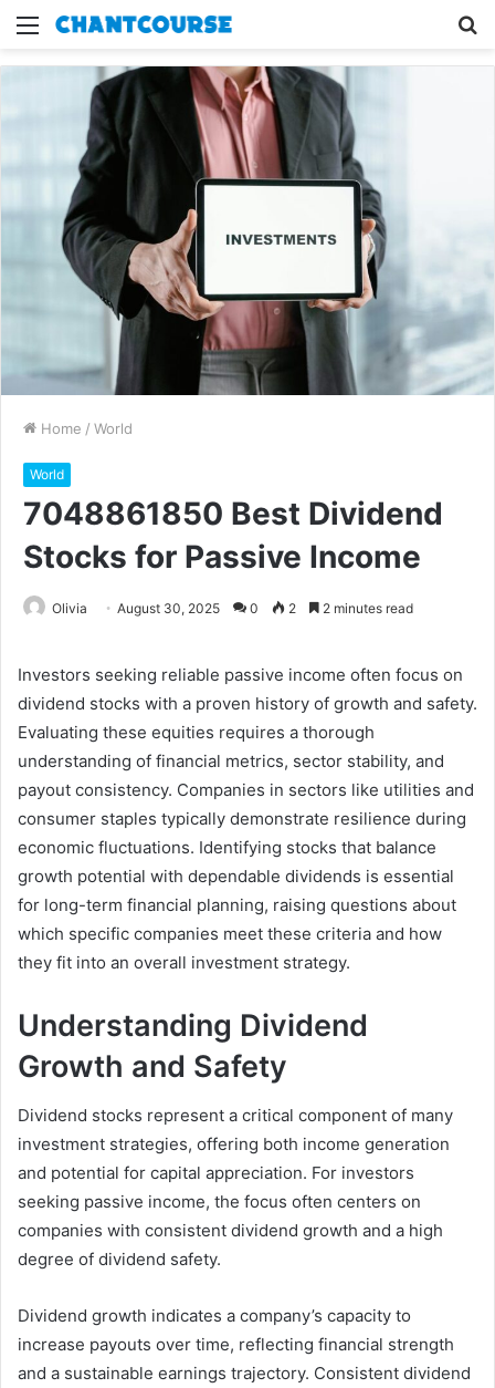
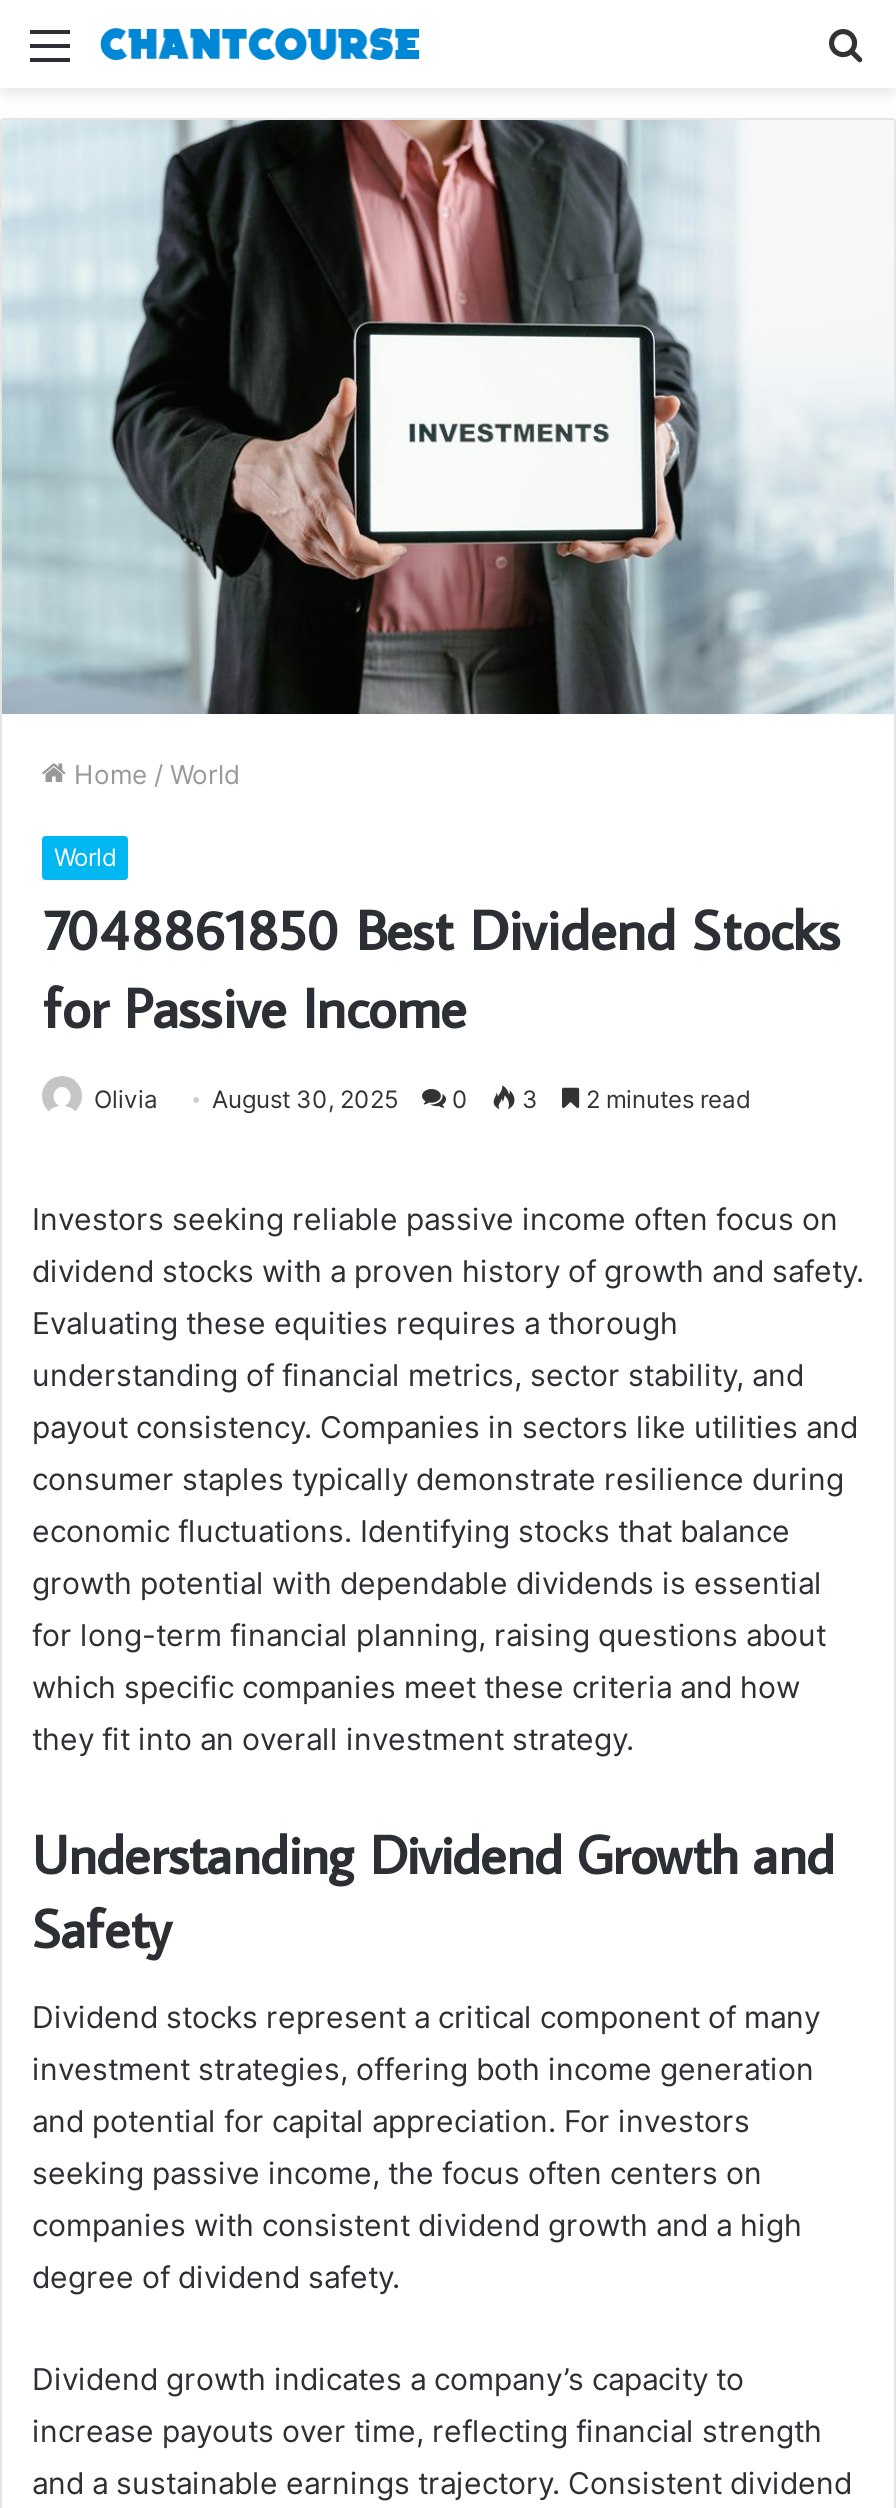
- Olivia August 30, 2025 0 2 2 minutes read
+ Olivia August 30, 2025 0 3 2 minutes read
